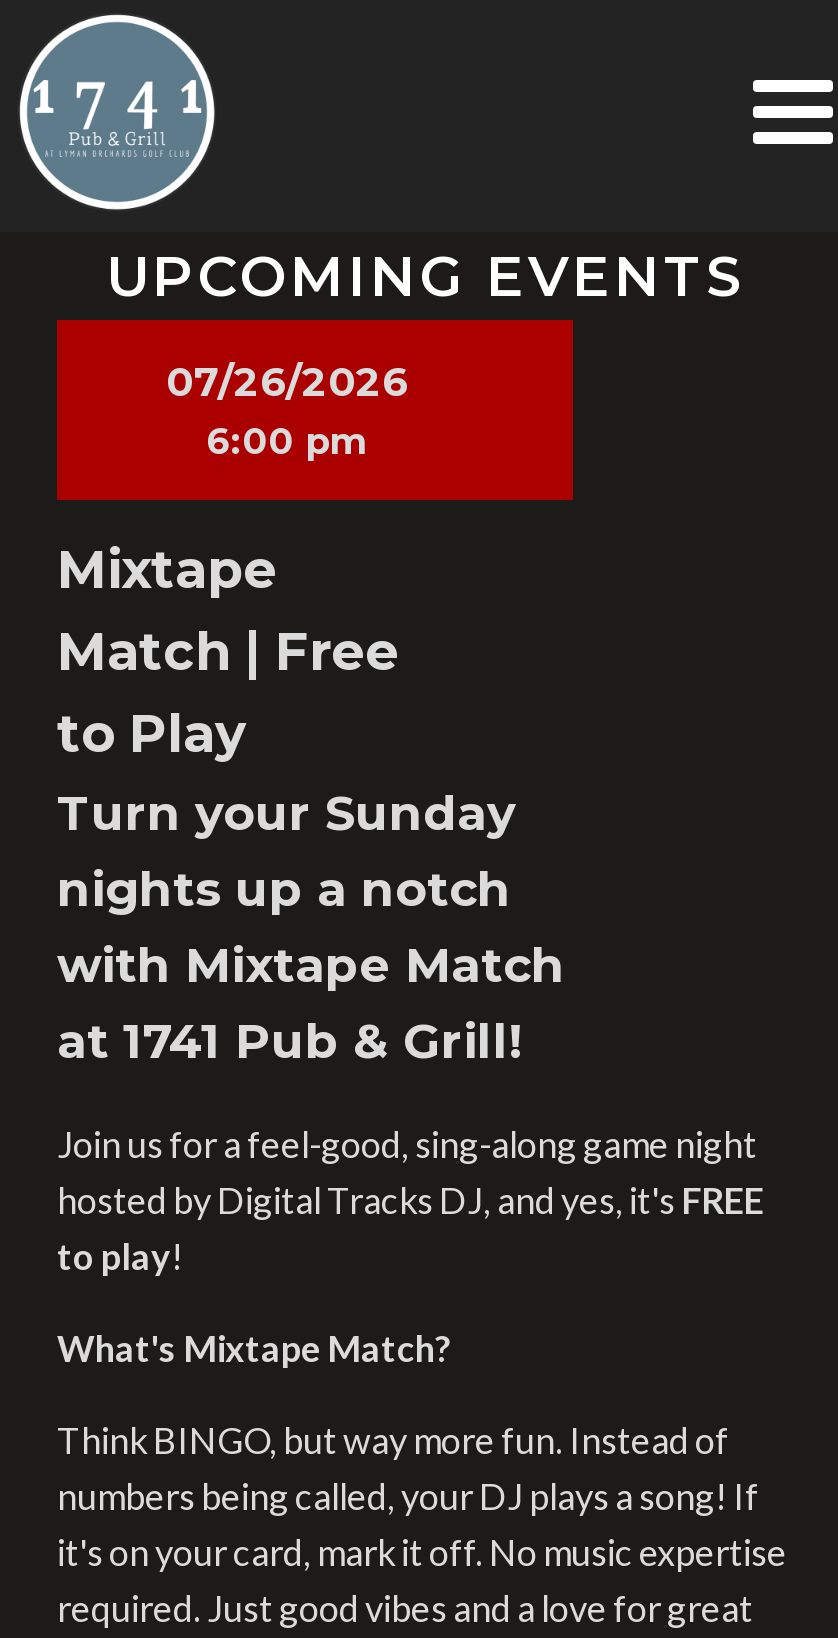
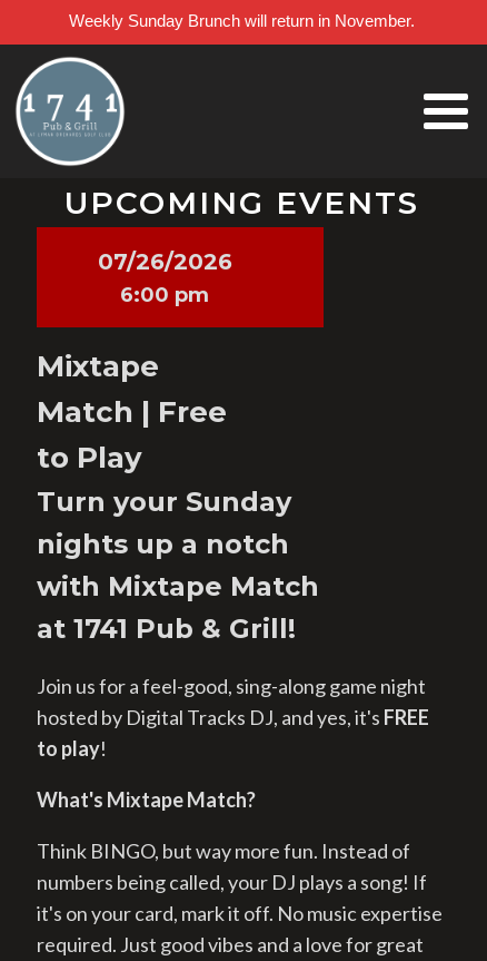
+ Weekly Sunday Brunch will return in November.
